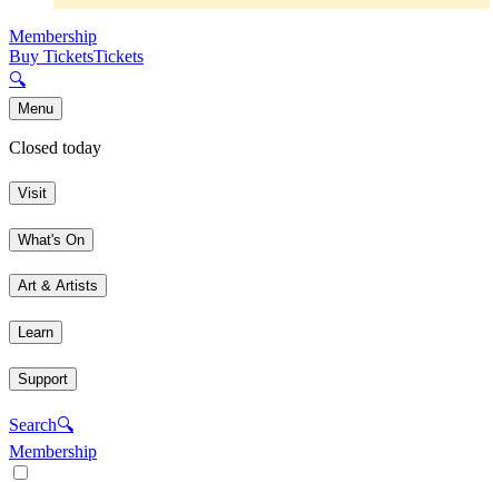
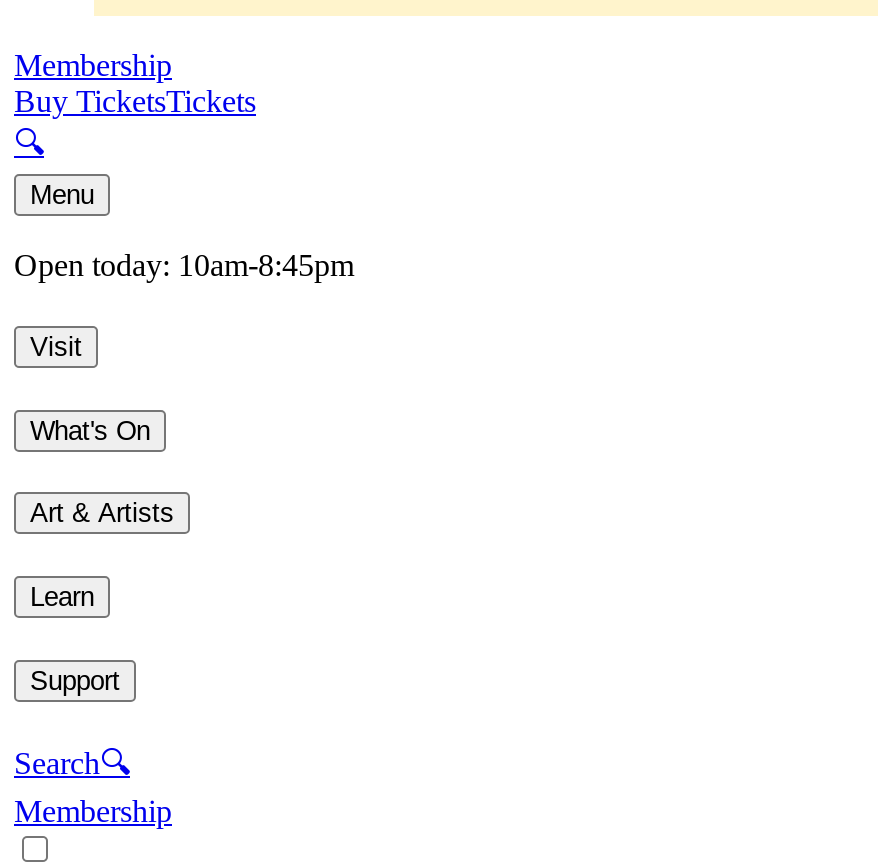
- Closed today
+ Open today: 10am-8:45pm
